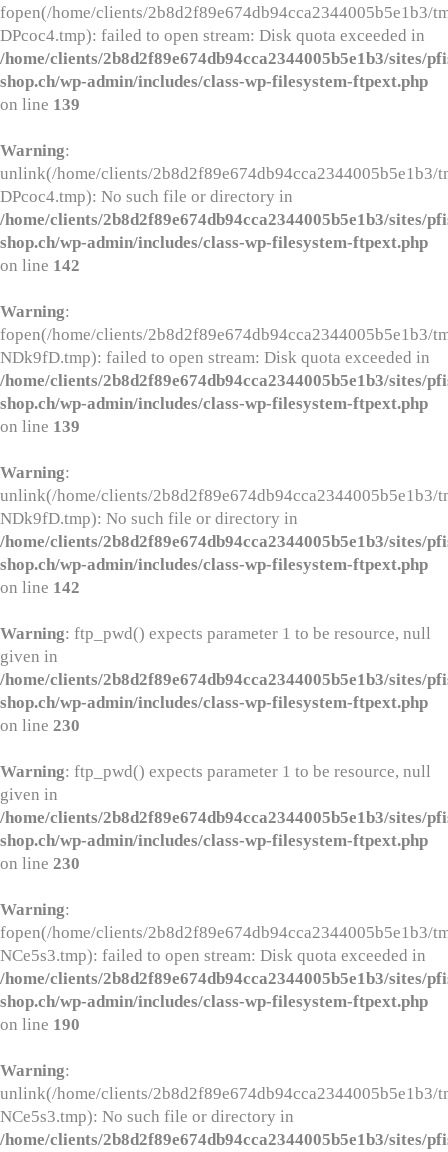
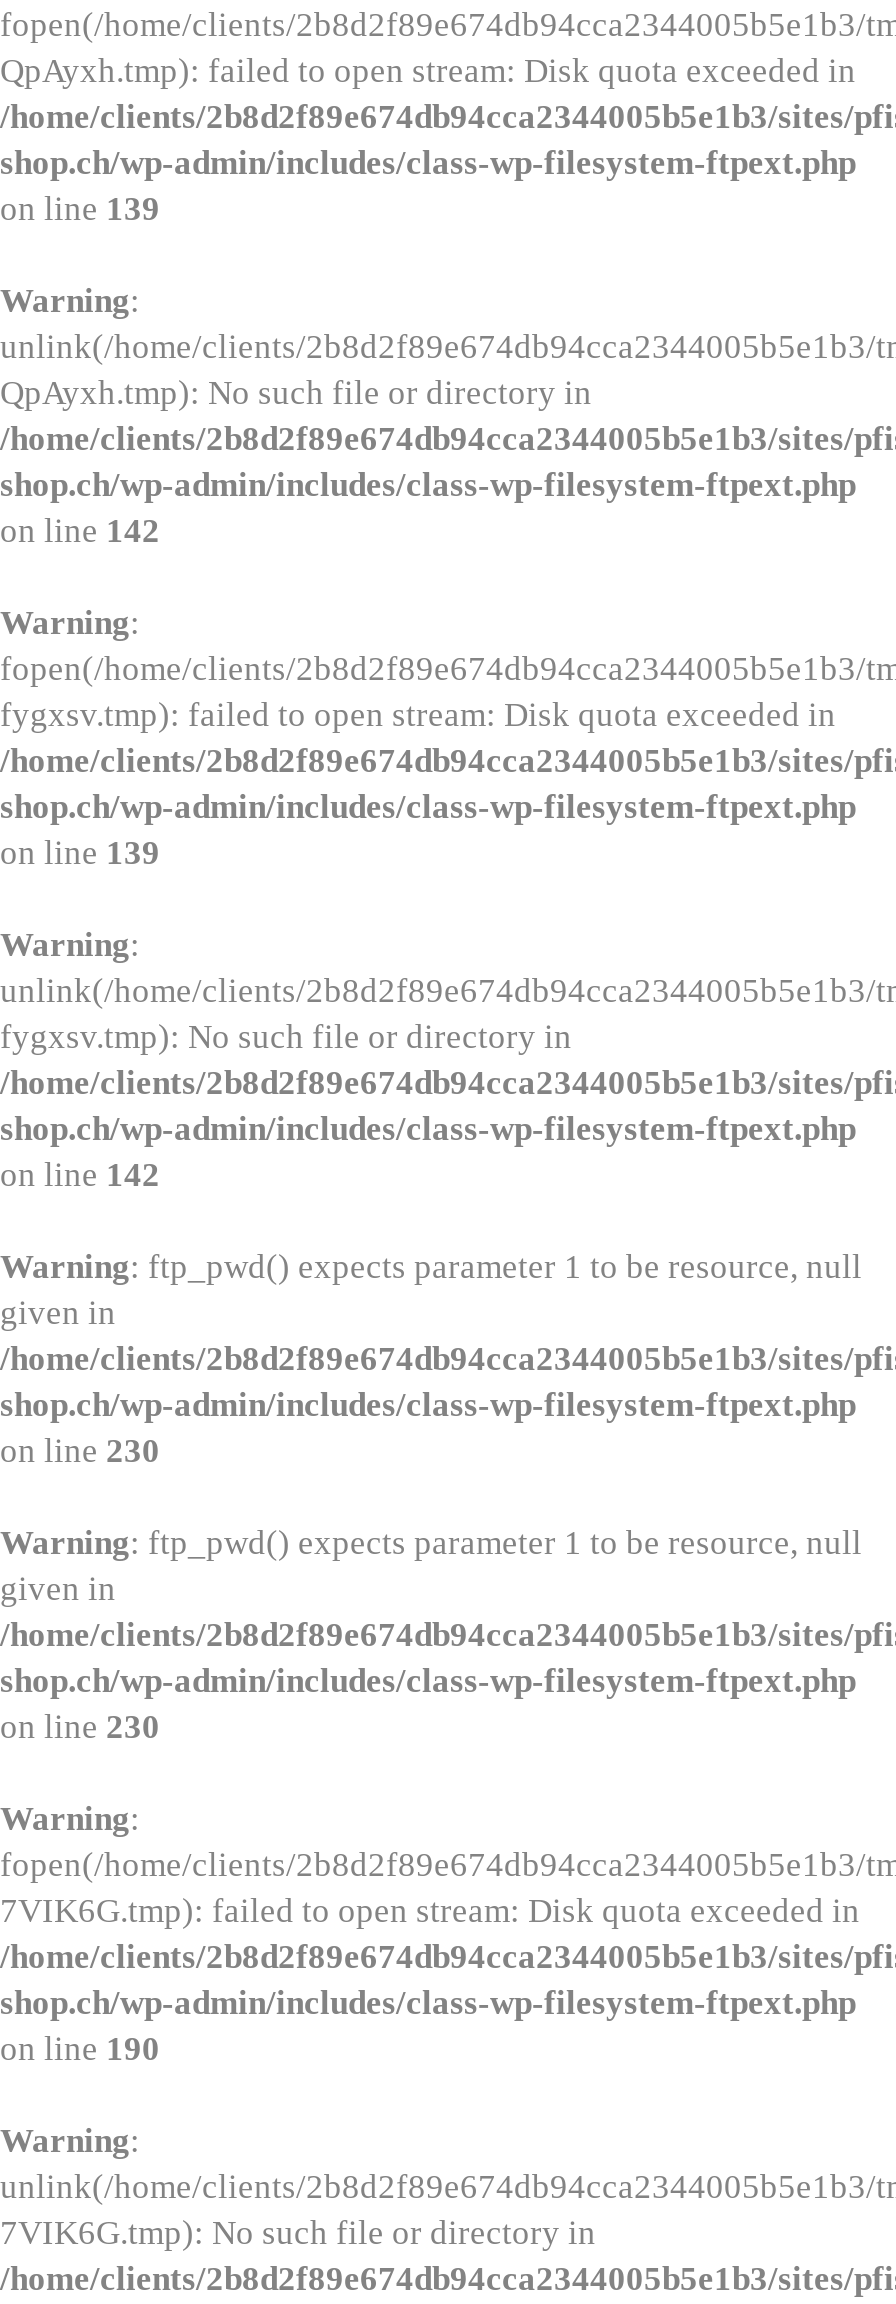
- DPcoc4.tmp): failed to open stream: Disk quota exceeded in
+ QpAyxh.tmp): failed to open stream: Disk quota exceeded in

- DPcoc4.tmp): No such file or directory in
+ QpAyxh.tmp): No such file or directory in

- NDk9fD.tmp): failed to open stream: Disk quota exceeded in
+ fygxsv.tmp): failed to open stream: Disk quota exceeded in

- NDk9fD.tmp): No such file or directory in
+ fygxsv.tmp): No such file or directory in

- NCe5s3.tmp): failed to open stream: Disk quota exceeded in
+ 7VIK6G.tmp): failed to open stream: Disk quota exceeded in

- NCe5s3.tmp): No such file or directory in
+ 7VIK6G.tmp): No such file or directory in
